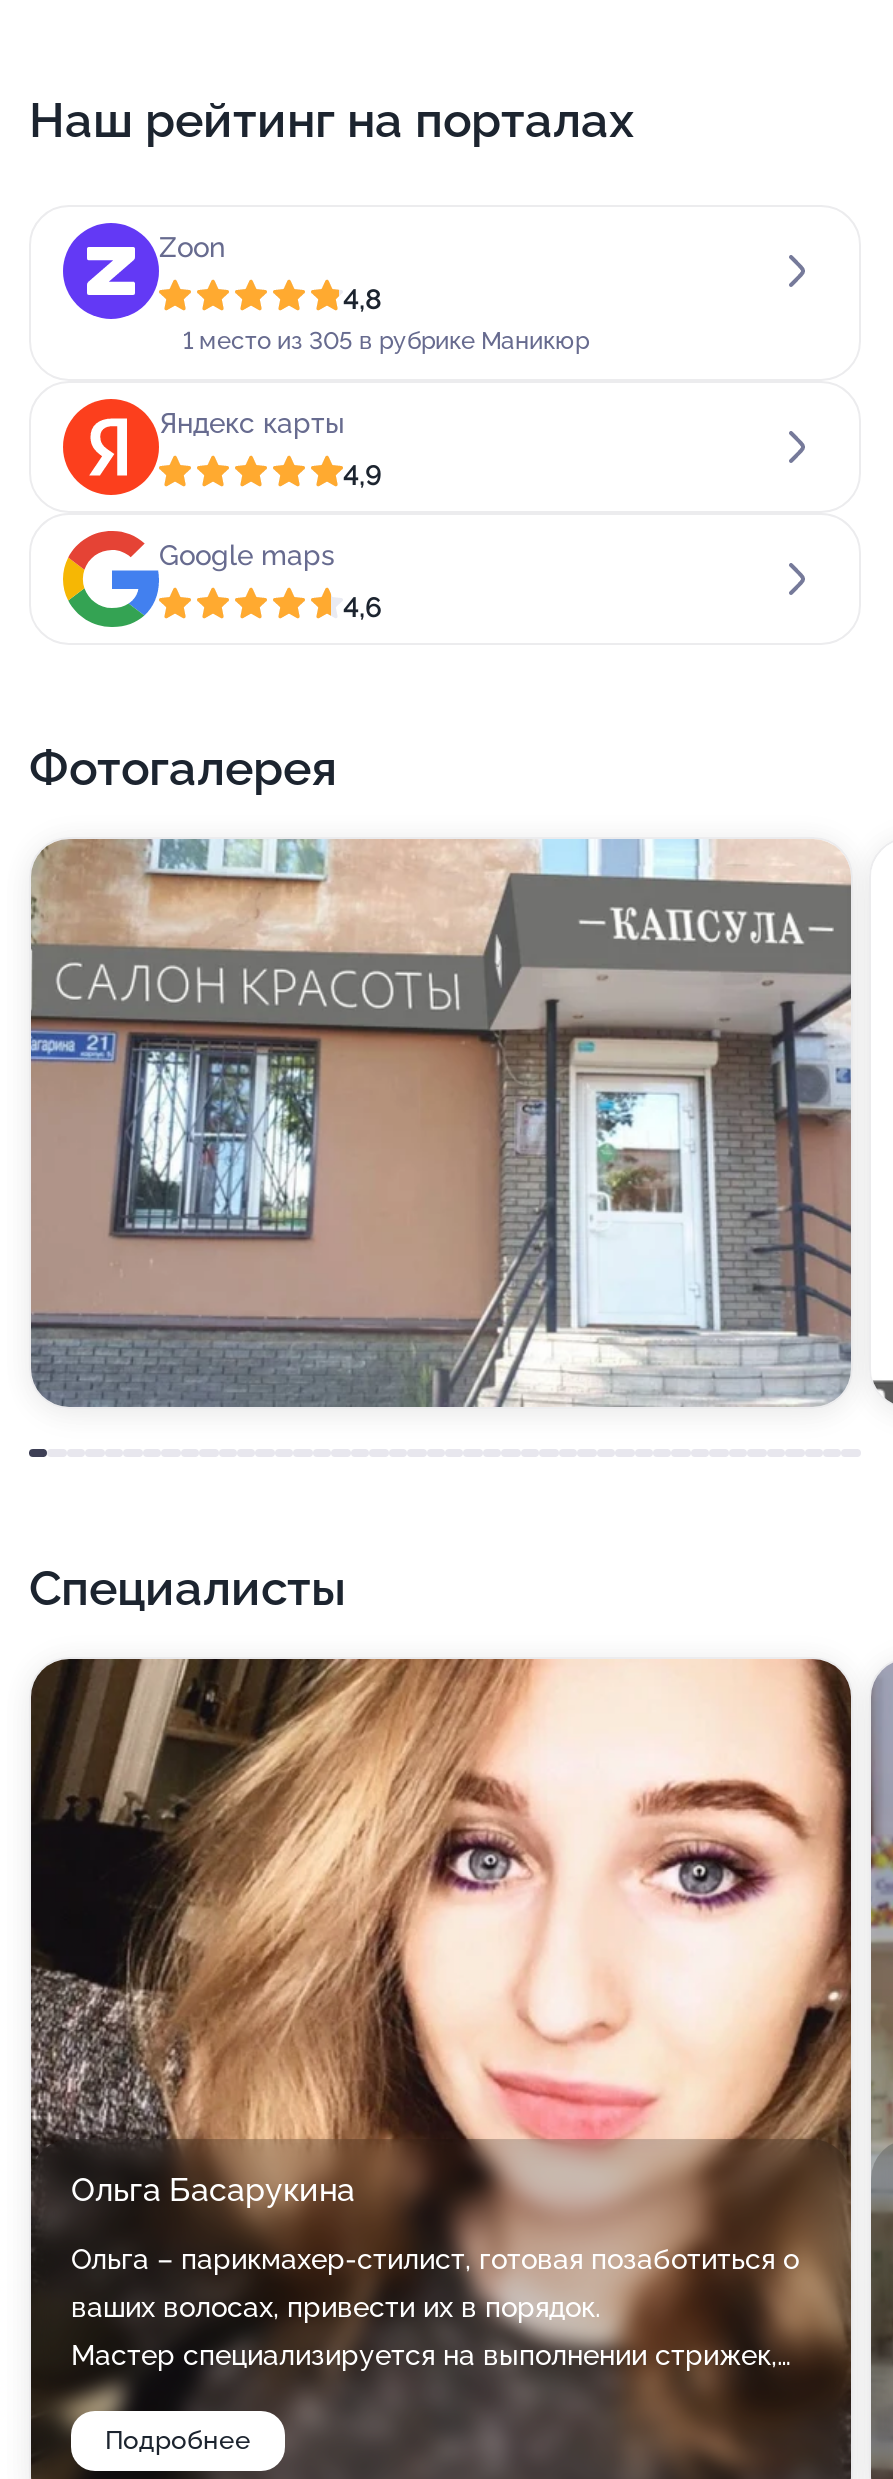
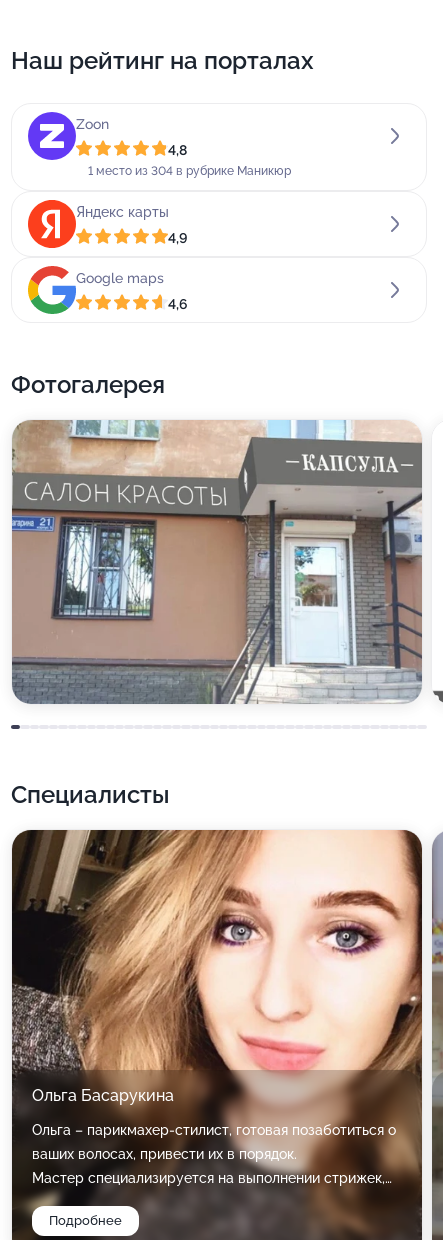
- 1 место из 305 в рубрике Маникюр
+ 1 место из 304 в рубрике Маникюр
